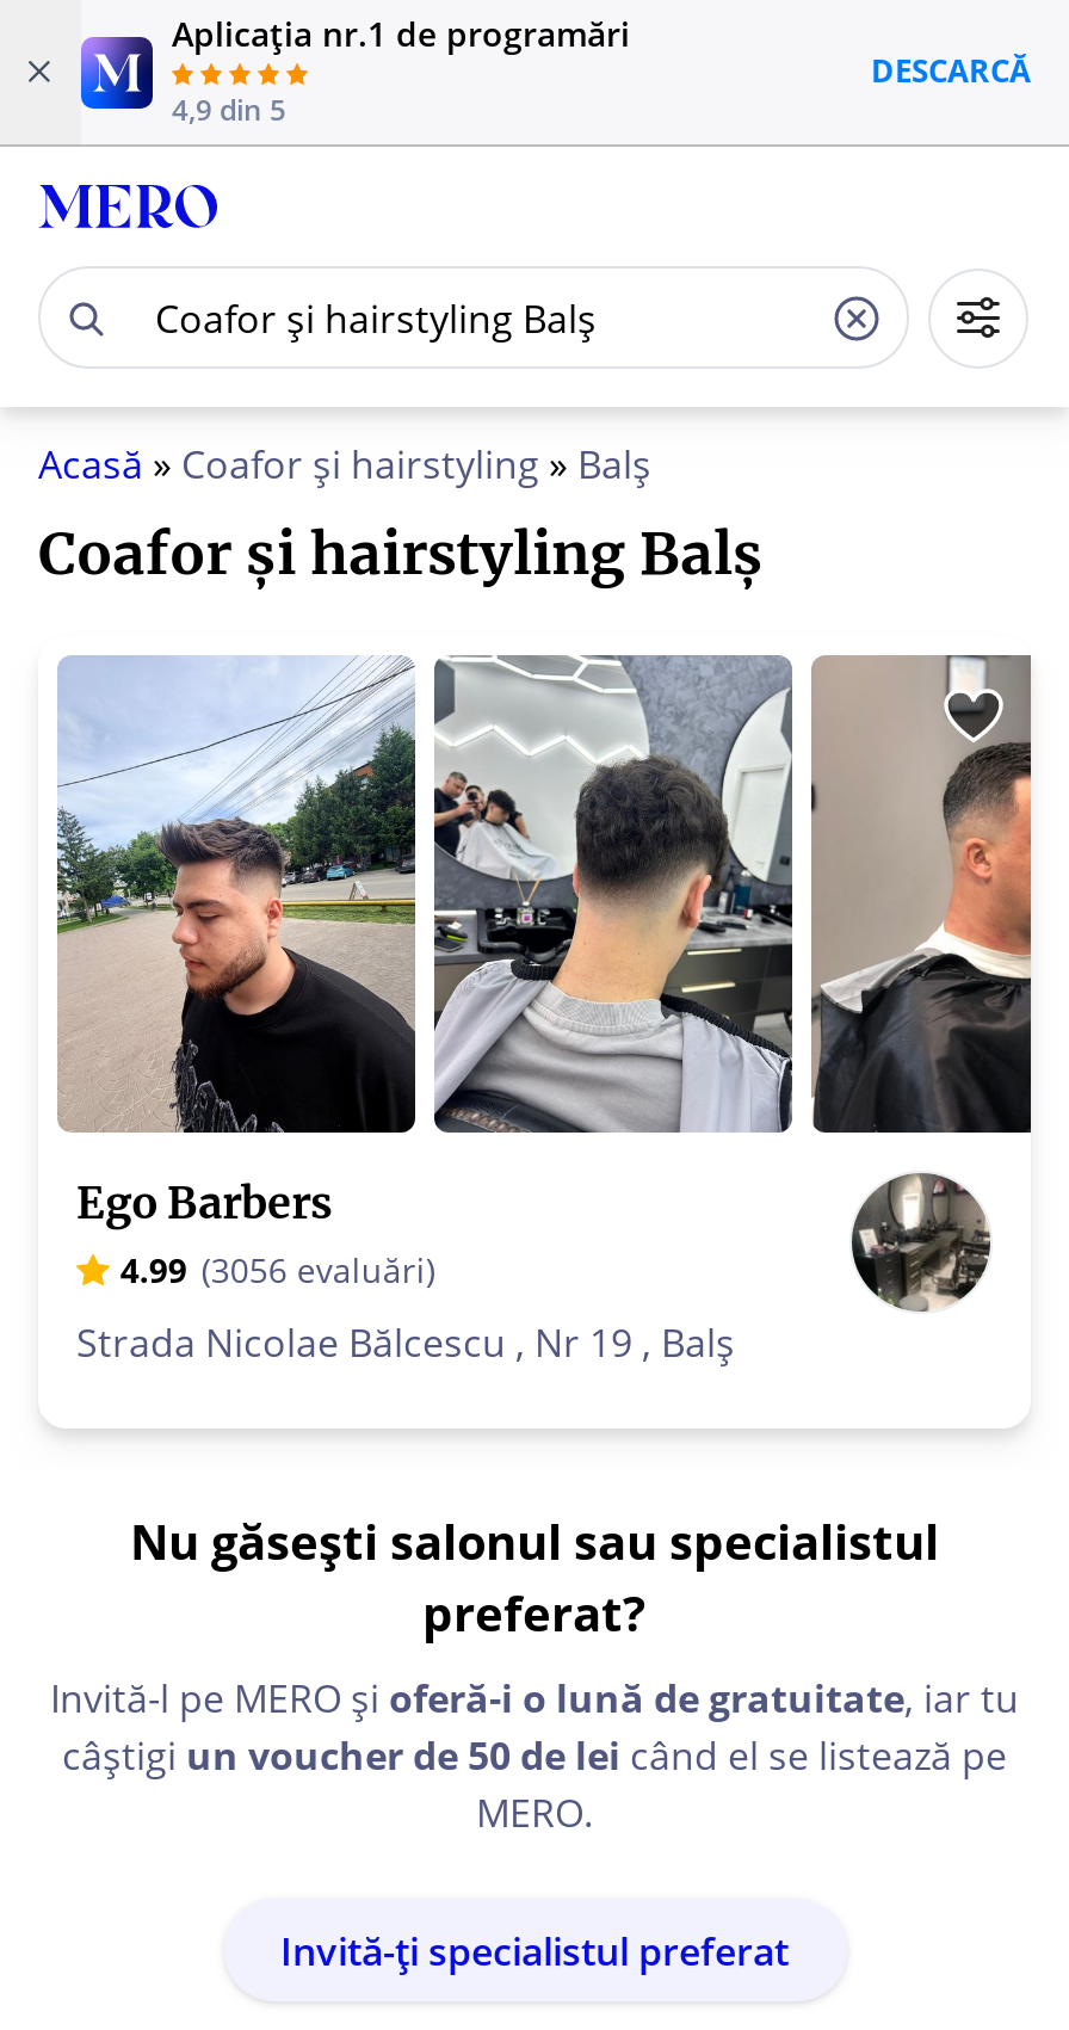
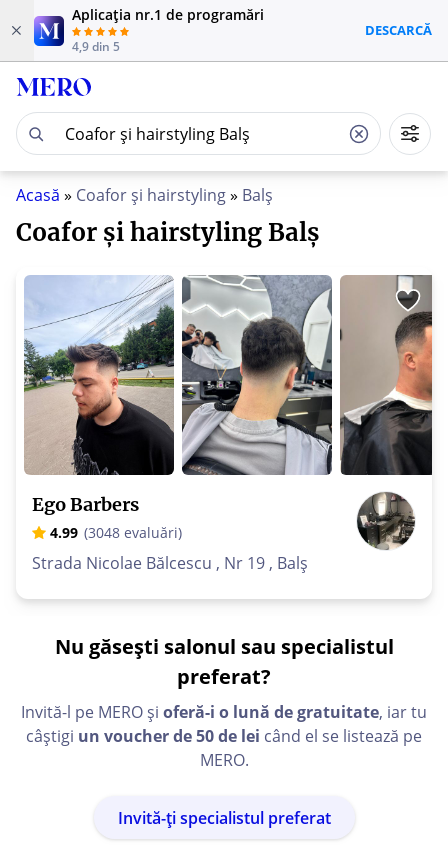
- 4.99 (3056 evaluări)
+ 4.99 (3048 evaluări)
